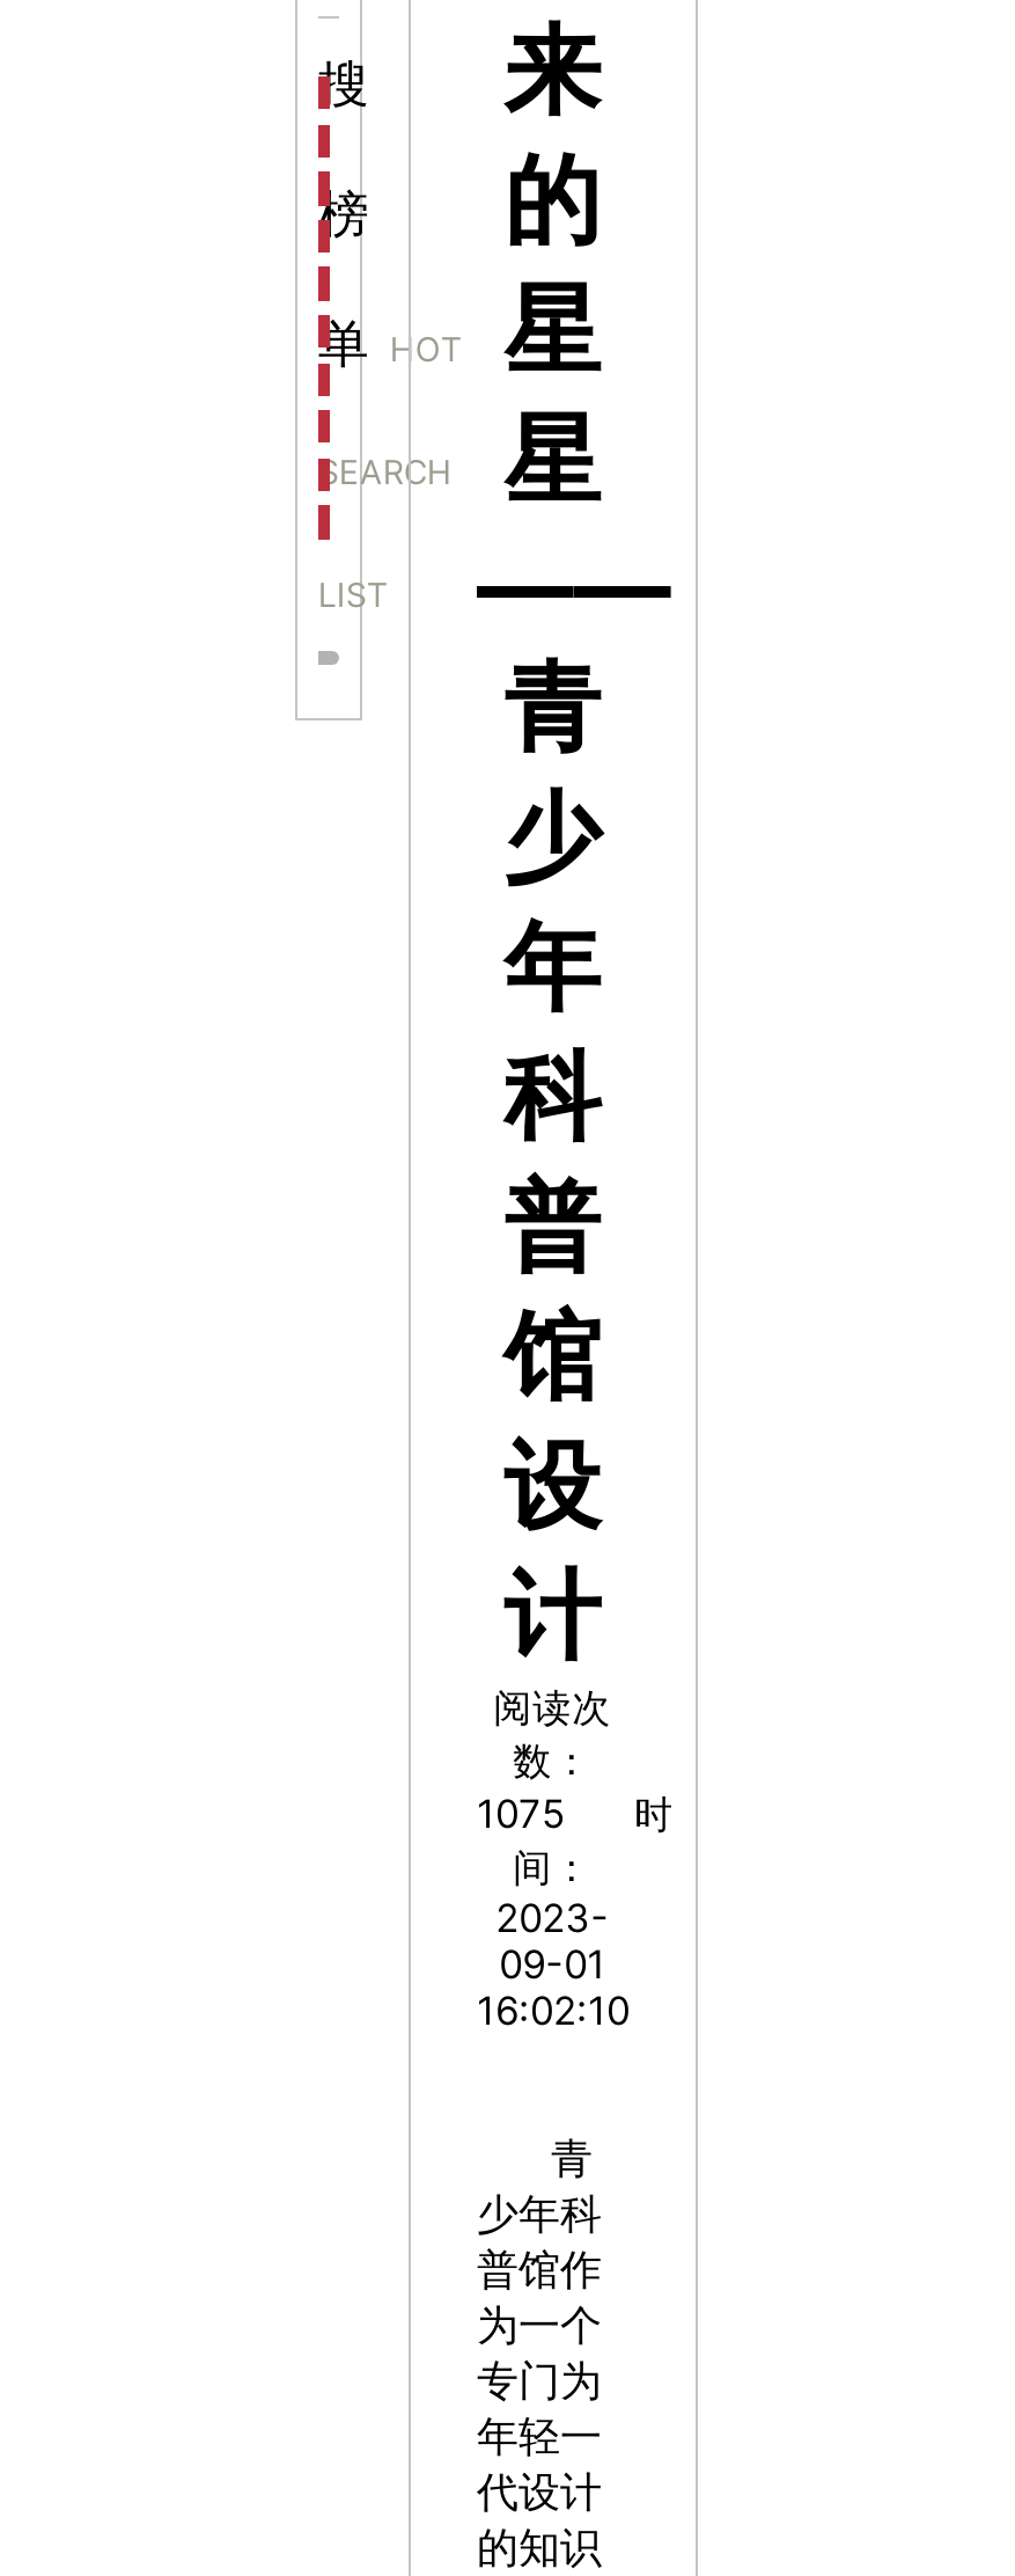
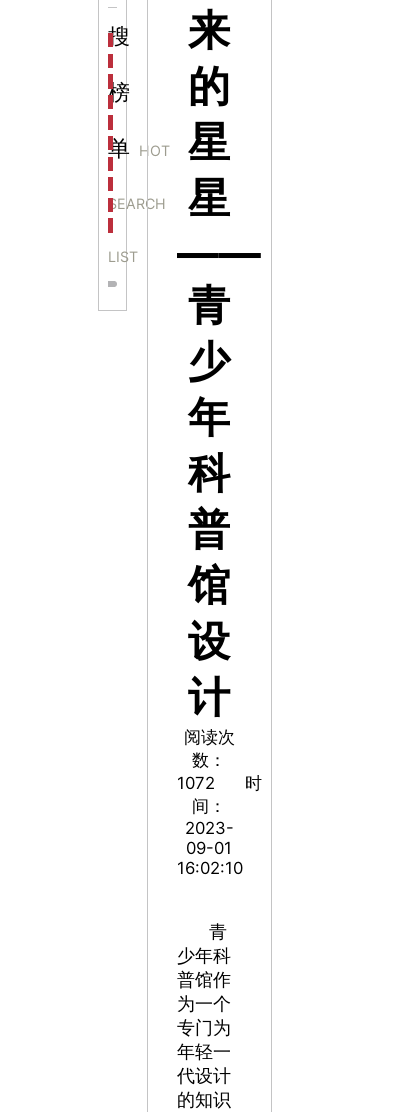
- 1075 时
+ 1072 时
